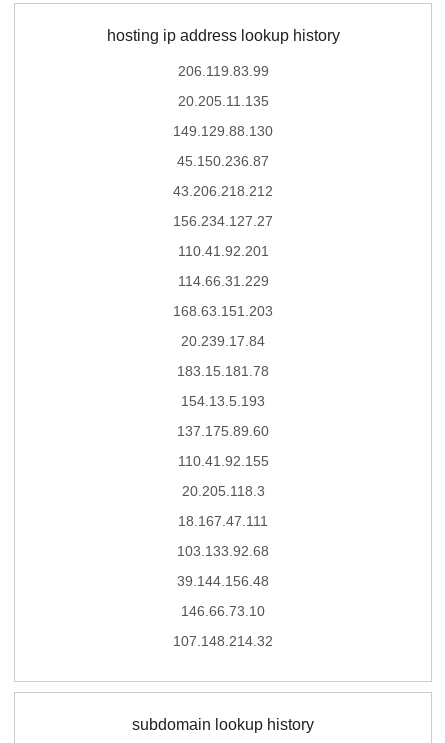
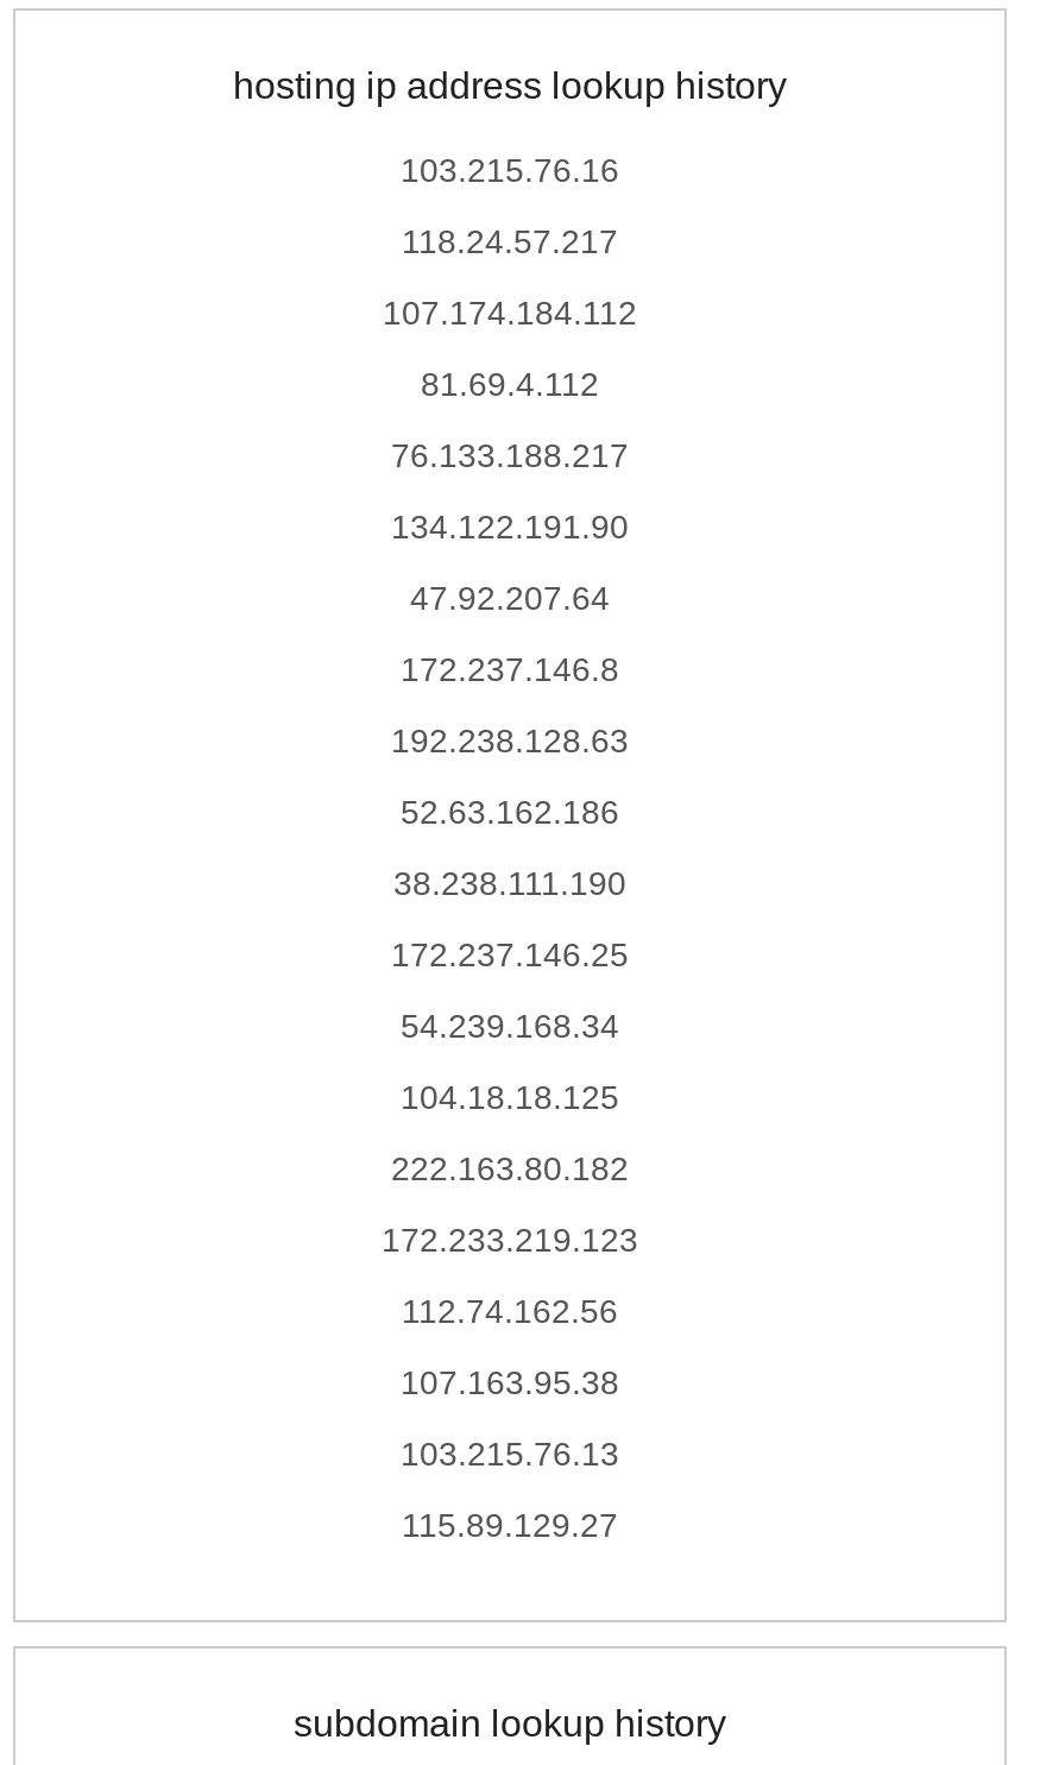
- 206.119.83.99
+ 103.215.76.16

- 20.205.11.135
+ 118.24.57.217

- 149.129.88.130
+ 107.174.184.112

- 45.150.236.87
+ 81.69.4.112

- 43.206.218.212
+ 76.133.188.217

- 156.234.127.27
+ 134.122.191.90

- 110.41.92.201
+ 47.92.207.64

- 114.66.31.229
+ 172.237.146.8

- 168.63.151.203
+ 192.238.128.63

- 20.239.17.84
+ 52.63.162.186

- 183.15.181.78
+ 38.238.111.190

- 154.13.5.193
+ 172.237.146.25

- 137.175.89.60
+ 54.239.168.34

- 110.41.92.155
+ 104.18.18.125

- 20.205.118.3
+ 222.163.80.182

- 18.167.47.111
+ 172.233.219.123

- 103.133.92.68
+ 112.74.162.56

- 39.144.156.48
+ 107.163.95.38

- 146.66.73.10
+ 103.215.76.13

- 107.148.214.32
+ 115.89.129.27
